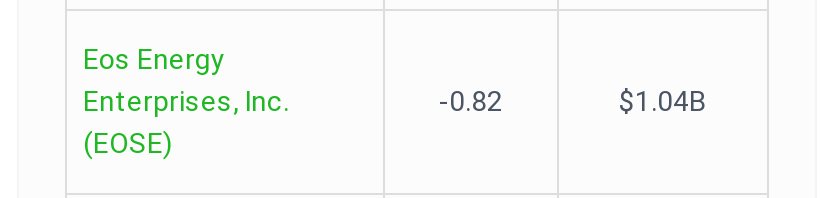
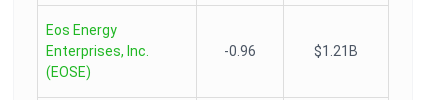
- -0.82
- $1.04B
+ -0.96
+ $1.21B
